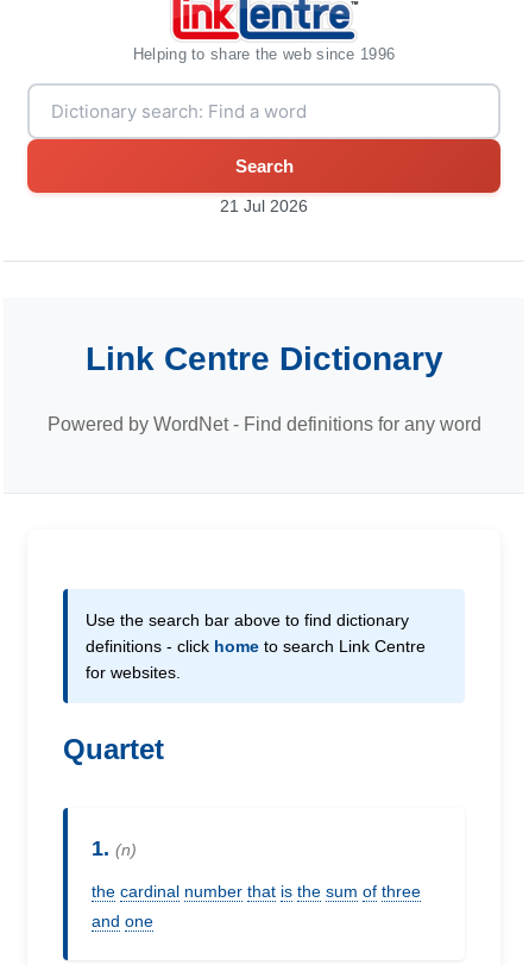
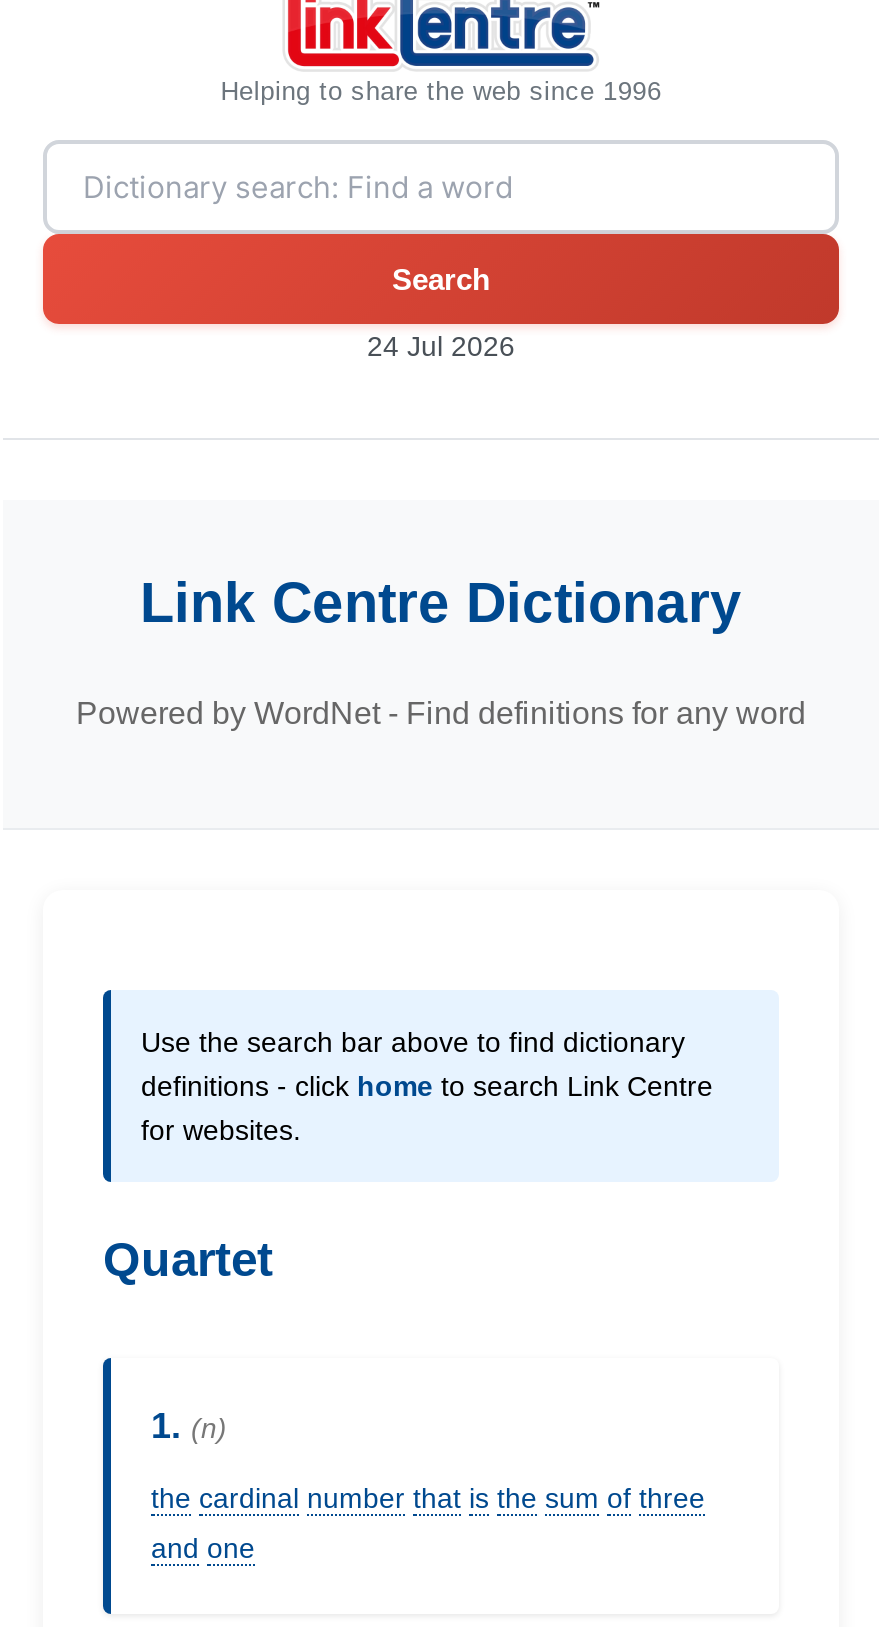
- 21 Jul 2026
+ 24 Jul 2026
